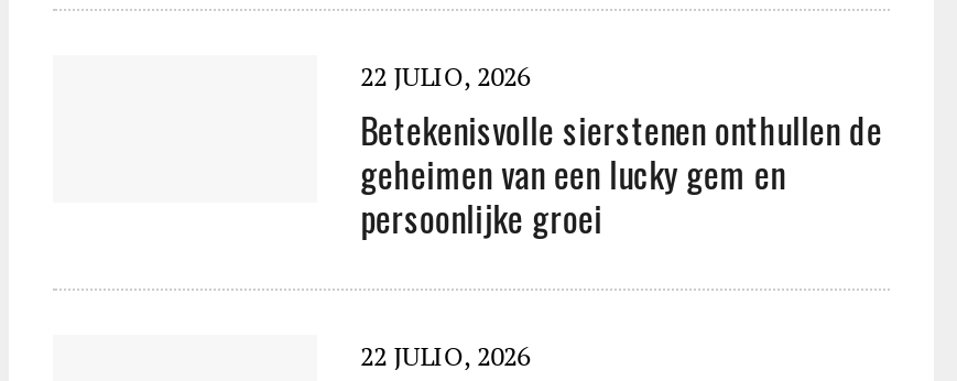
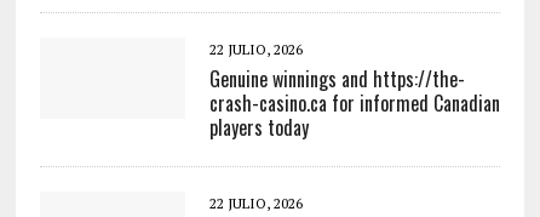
- Betekenisvolle sierstenen onthullen de
- geheimen van een lucky gem en
- persoonlijke groei
+ Genuine winnings and https://the-
+ crash-casino.ca for informed Canadian
+ players today
